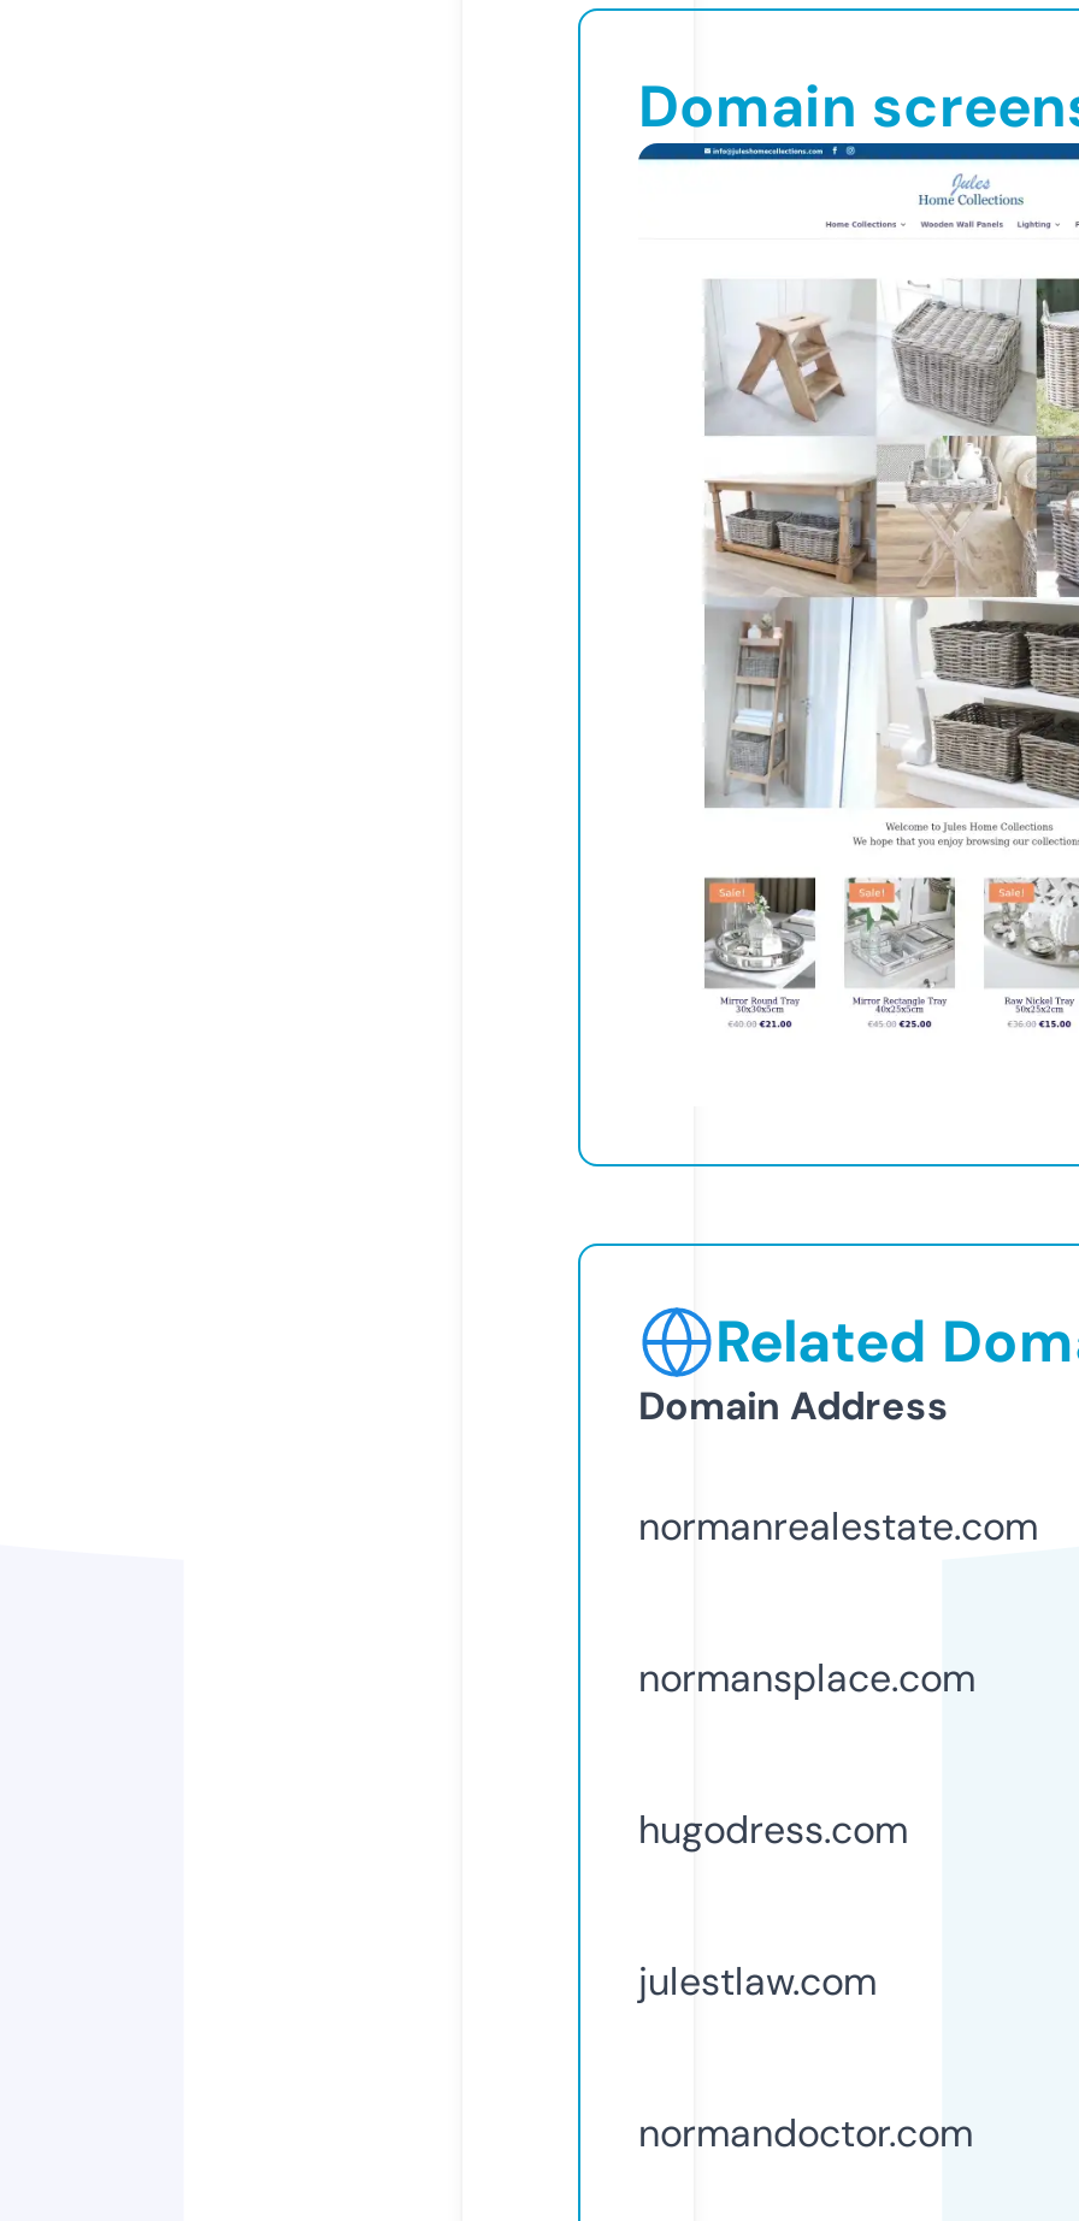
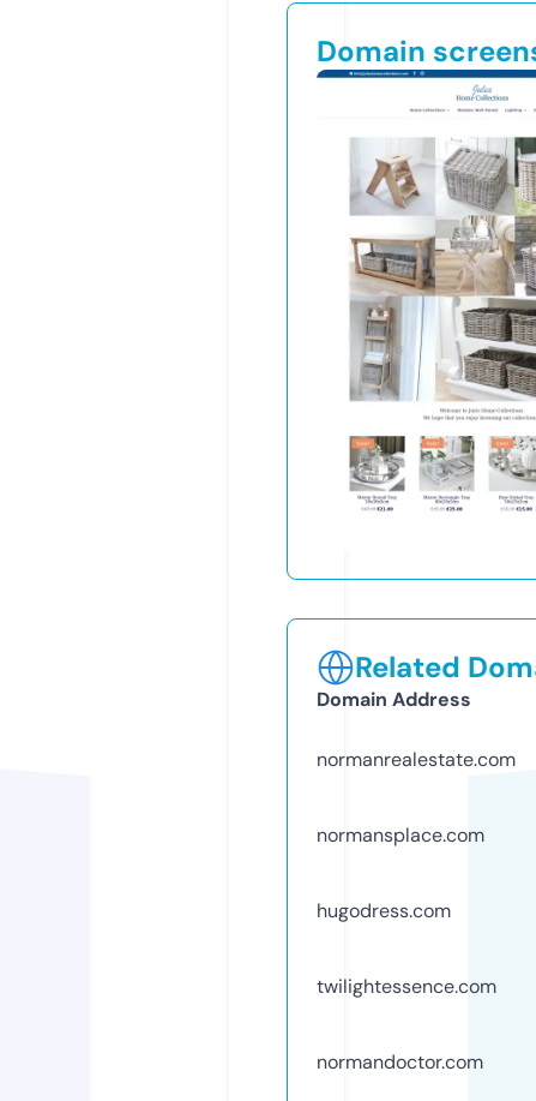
- julestlaw.com
+ twilightessence.com
